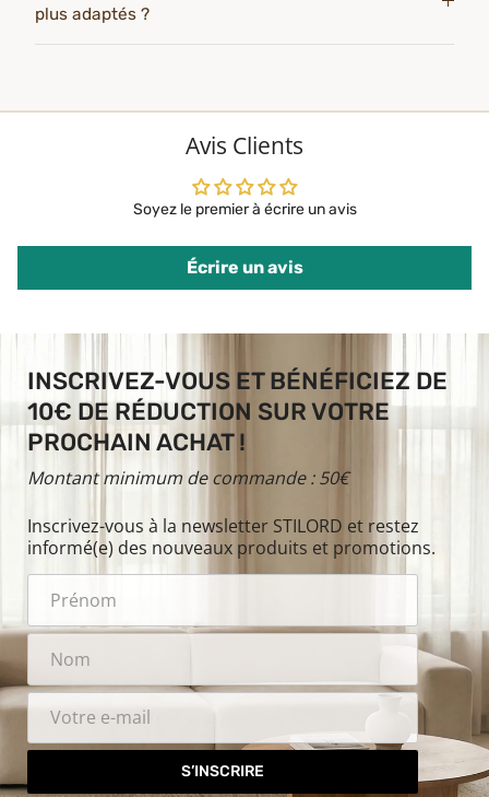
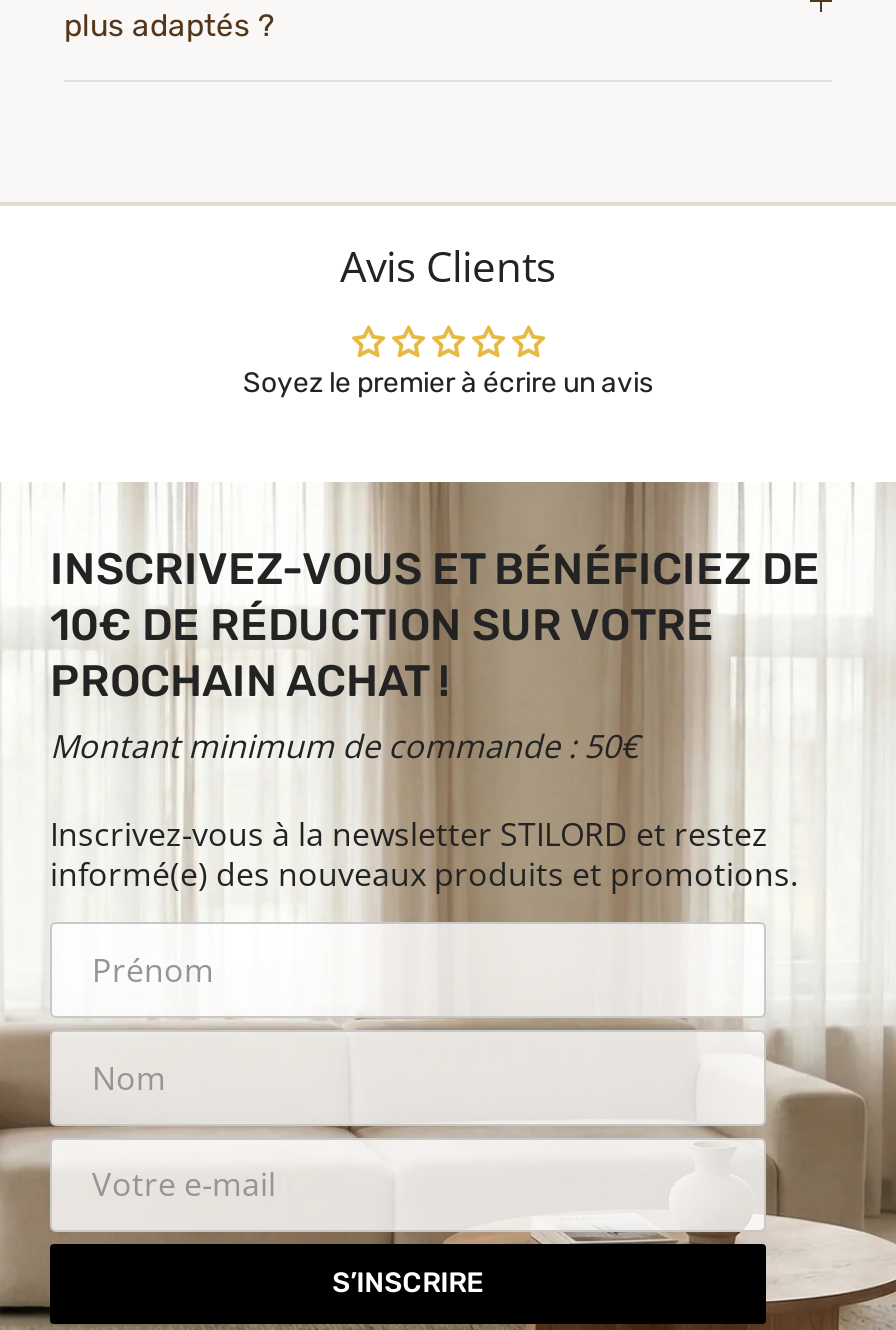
- Écrire un avis
